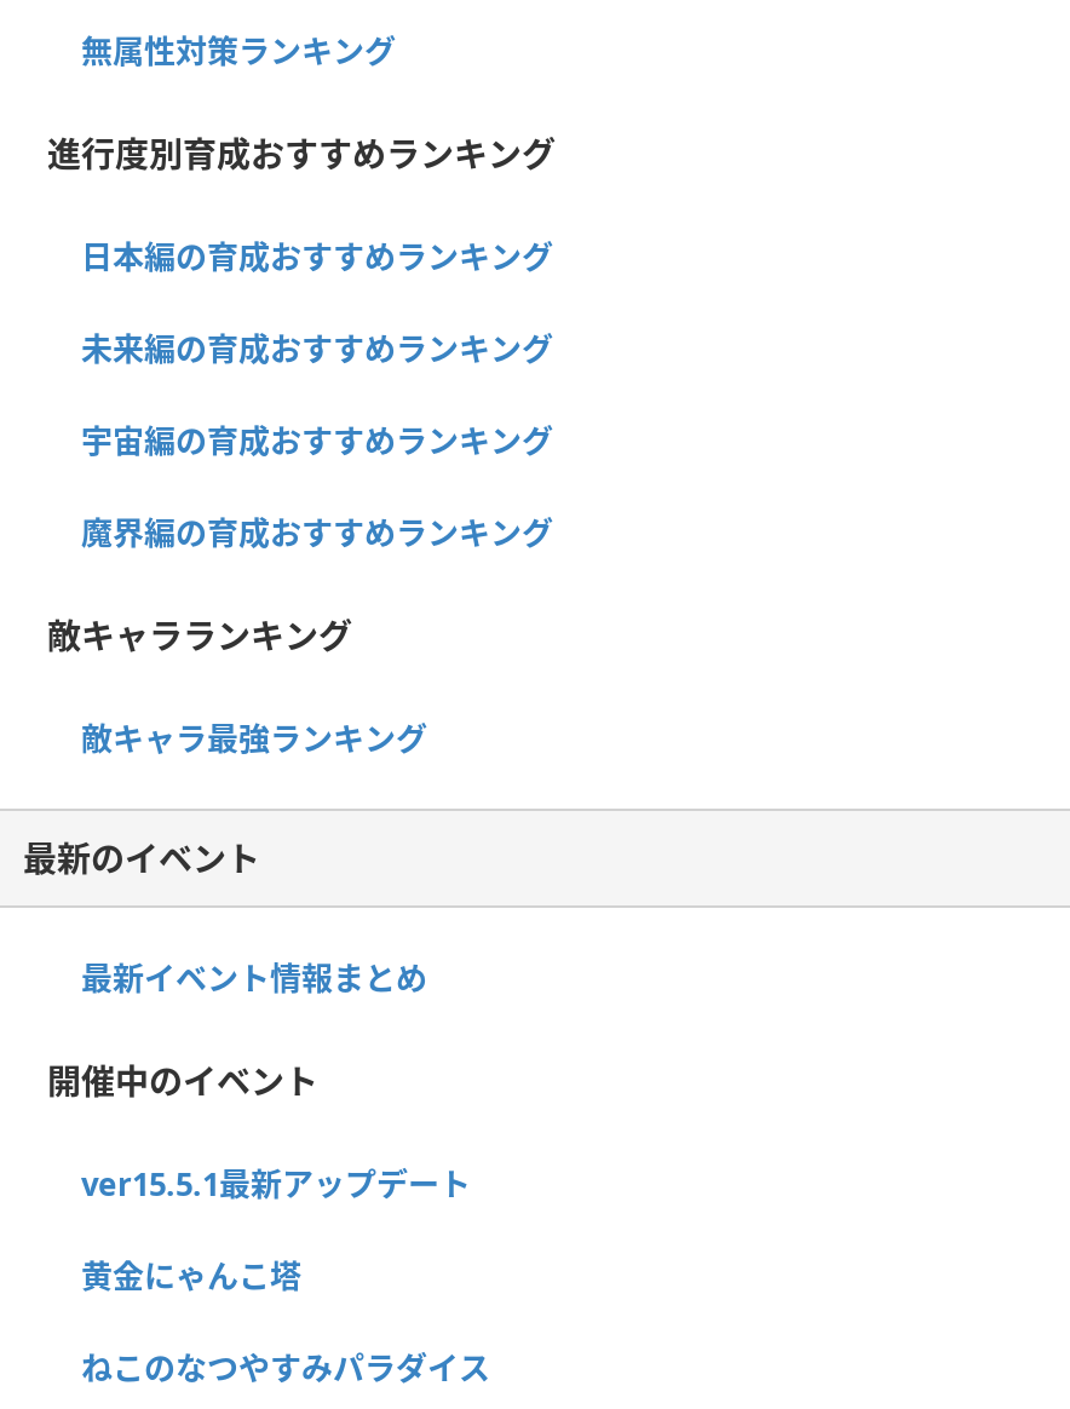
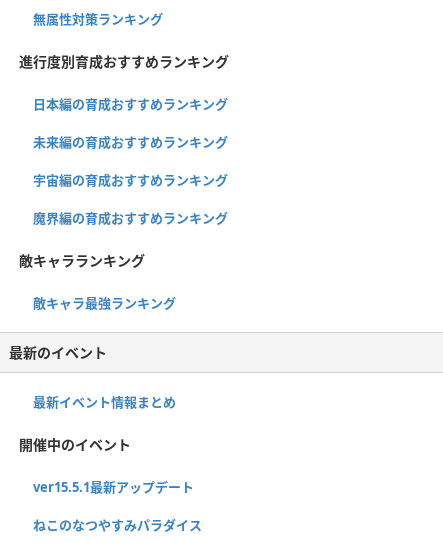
- 黄金にゃんこ塔
